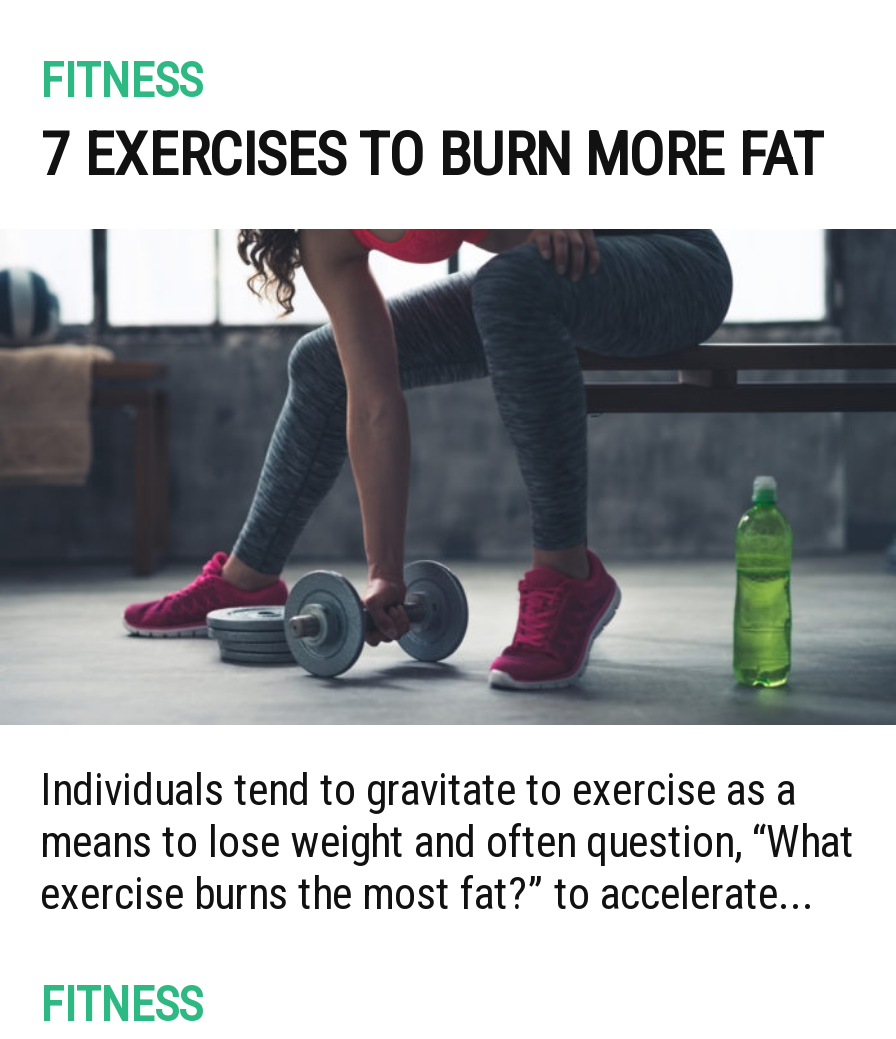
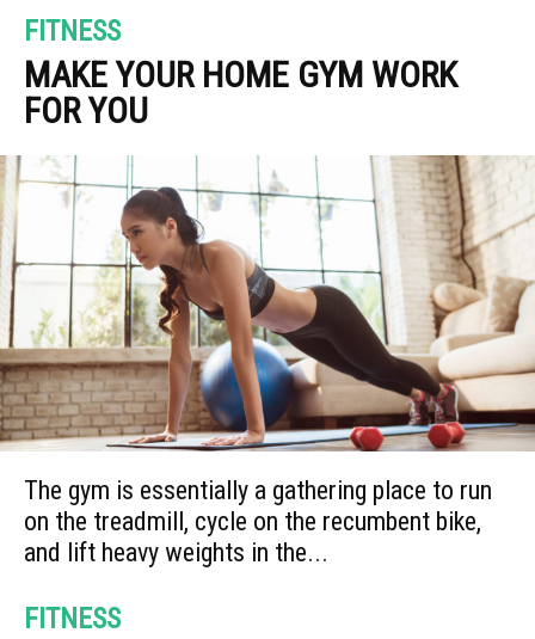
- 7 EXERCISES TO BURN MORE FAT
+ MAKE YOUR HOME GYM WORK
+ FOR YOU

- [image]
- Individuals tend to gravitate to exercise as a
- means to lose weight and often question, “What
- exercise burns the most fat?” to accelerate...
+ [image]
+ The gym is essentially a gathering place to run
+ on the treadmill, cycle on the recumbent bike,
+ and lift heavy weights in the...
